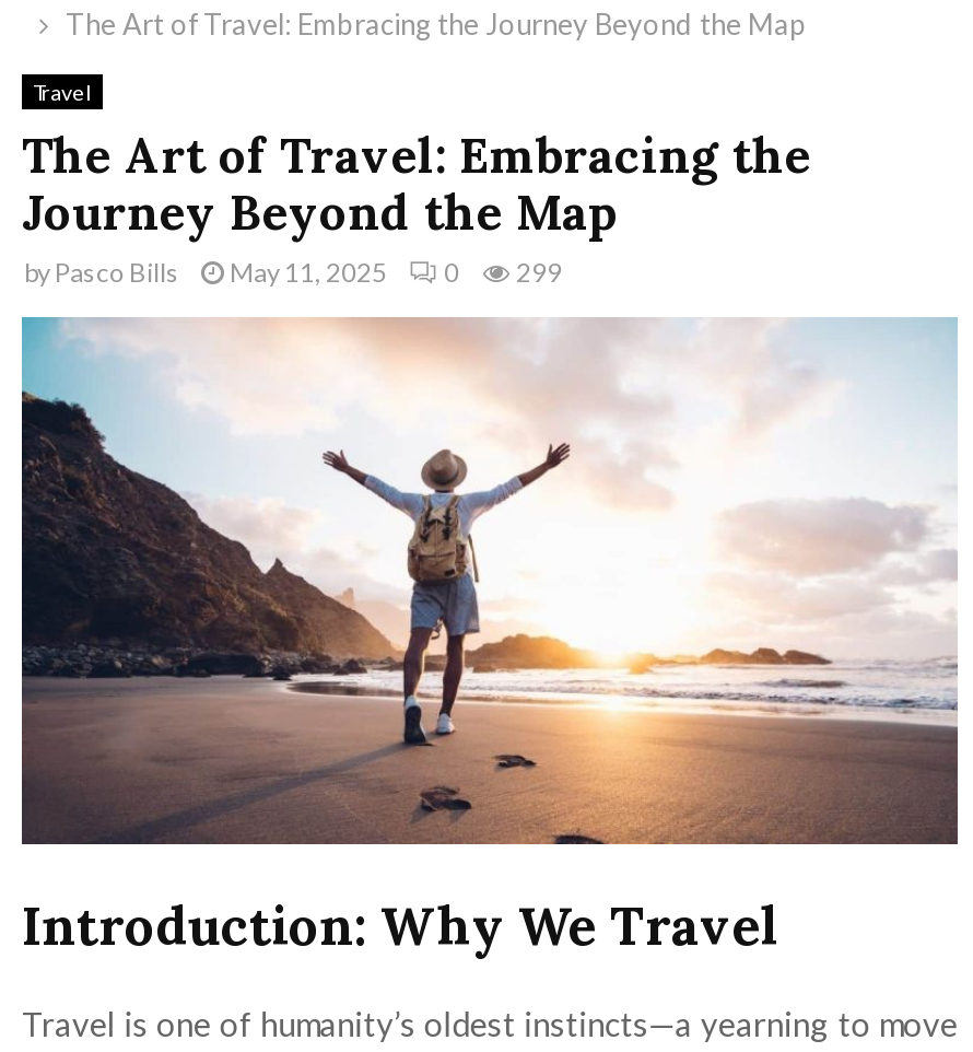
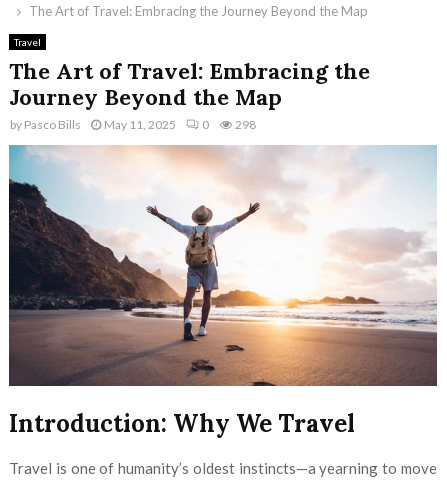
- by Pasco Bills May 11, 2025 0 299
+ by Pasco Bills May 11, 2025 0 298
